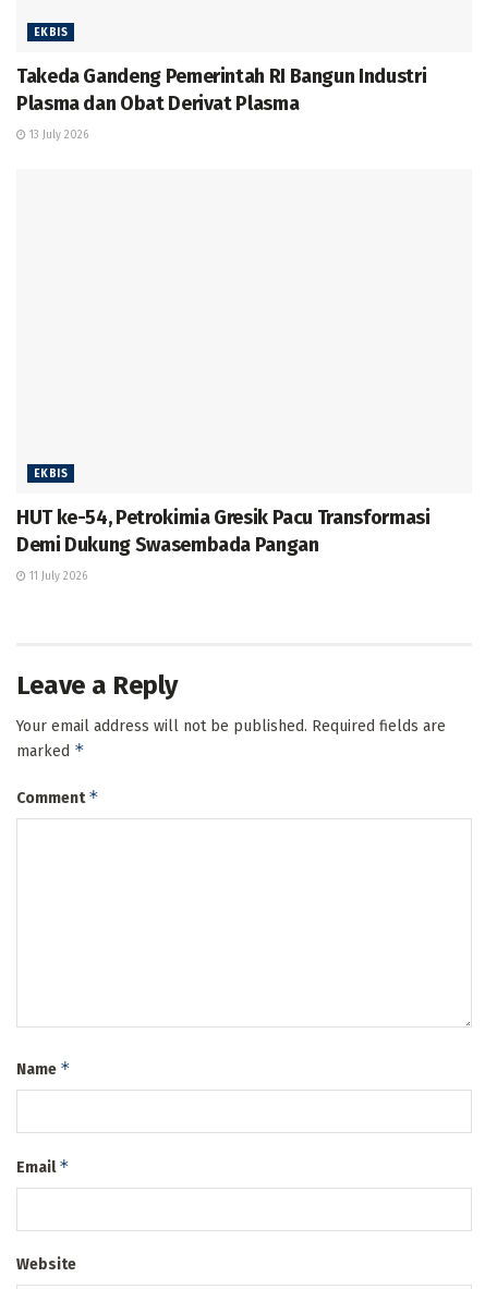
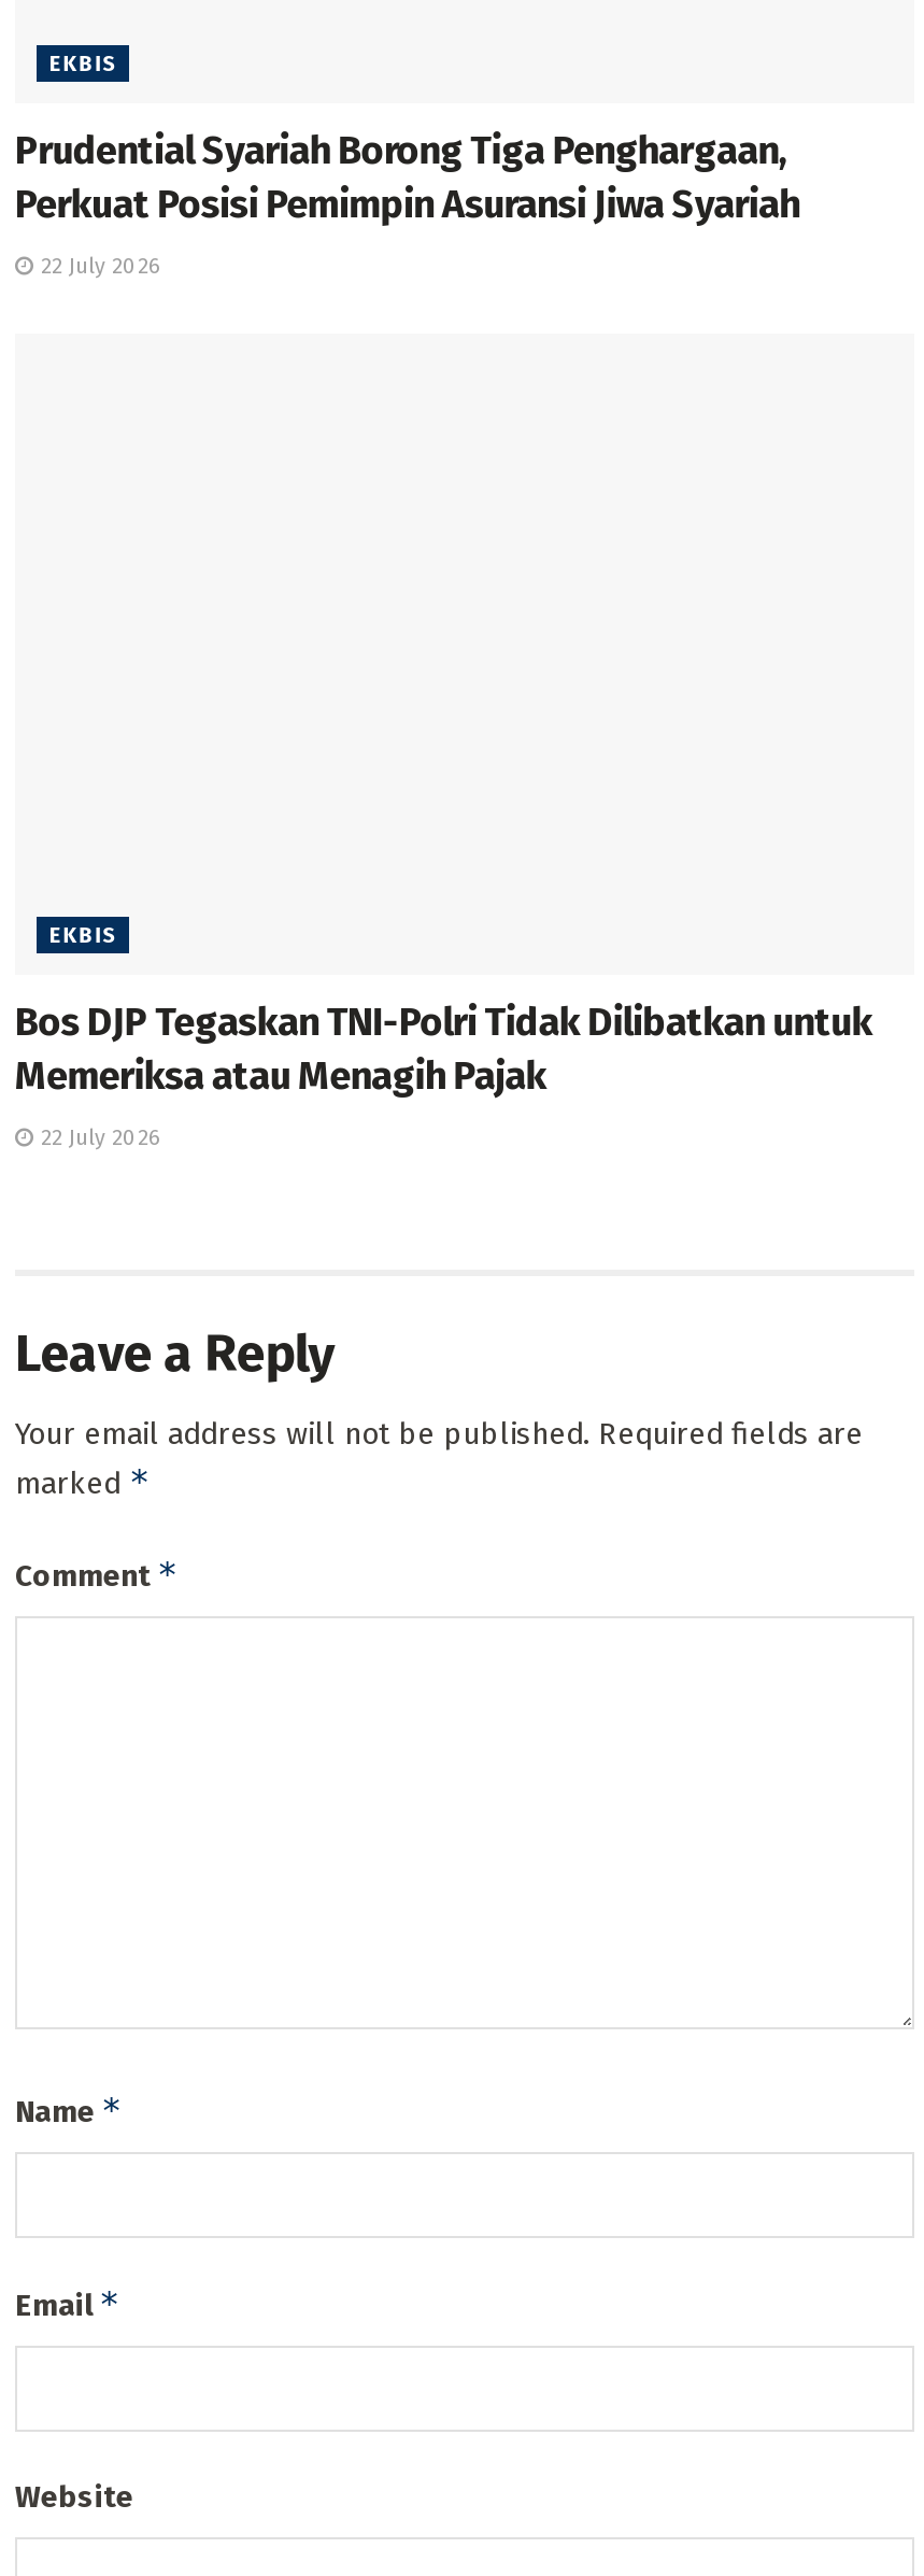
- Takeda Gandeng Pemerintah RI Bangun Industri
- Plasma dan Obat Derivat Plasma
+ Prudential Syariah Borong Tiga Penghargaan,
+ Perkuat Posisi Pemimpin Asuransi Jiwa Syariah

- 13 July 2026
+ 22 July 2026

- HUT ke-54, Petrokimia Gresik Pacu Transformasi
- Demi Dukung Swasembada Pangan
+ Bos DJP Tegaskan TNI-Polri Tidak Dilibatkan untuk
+ Memeriksa atau Menagih Pajak

- 11 July 2026
+ 22 July 2026
